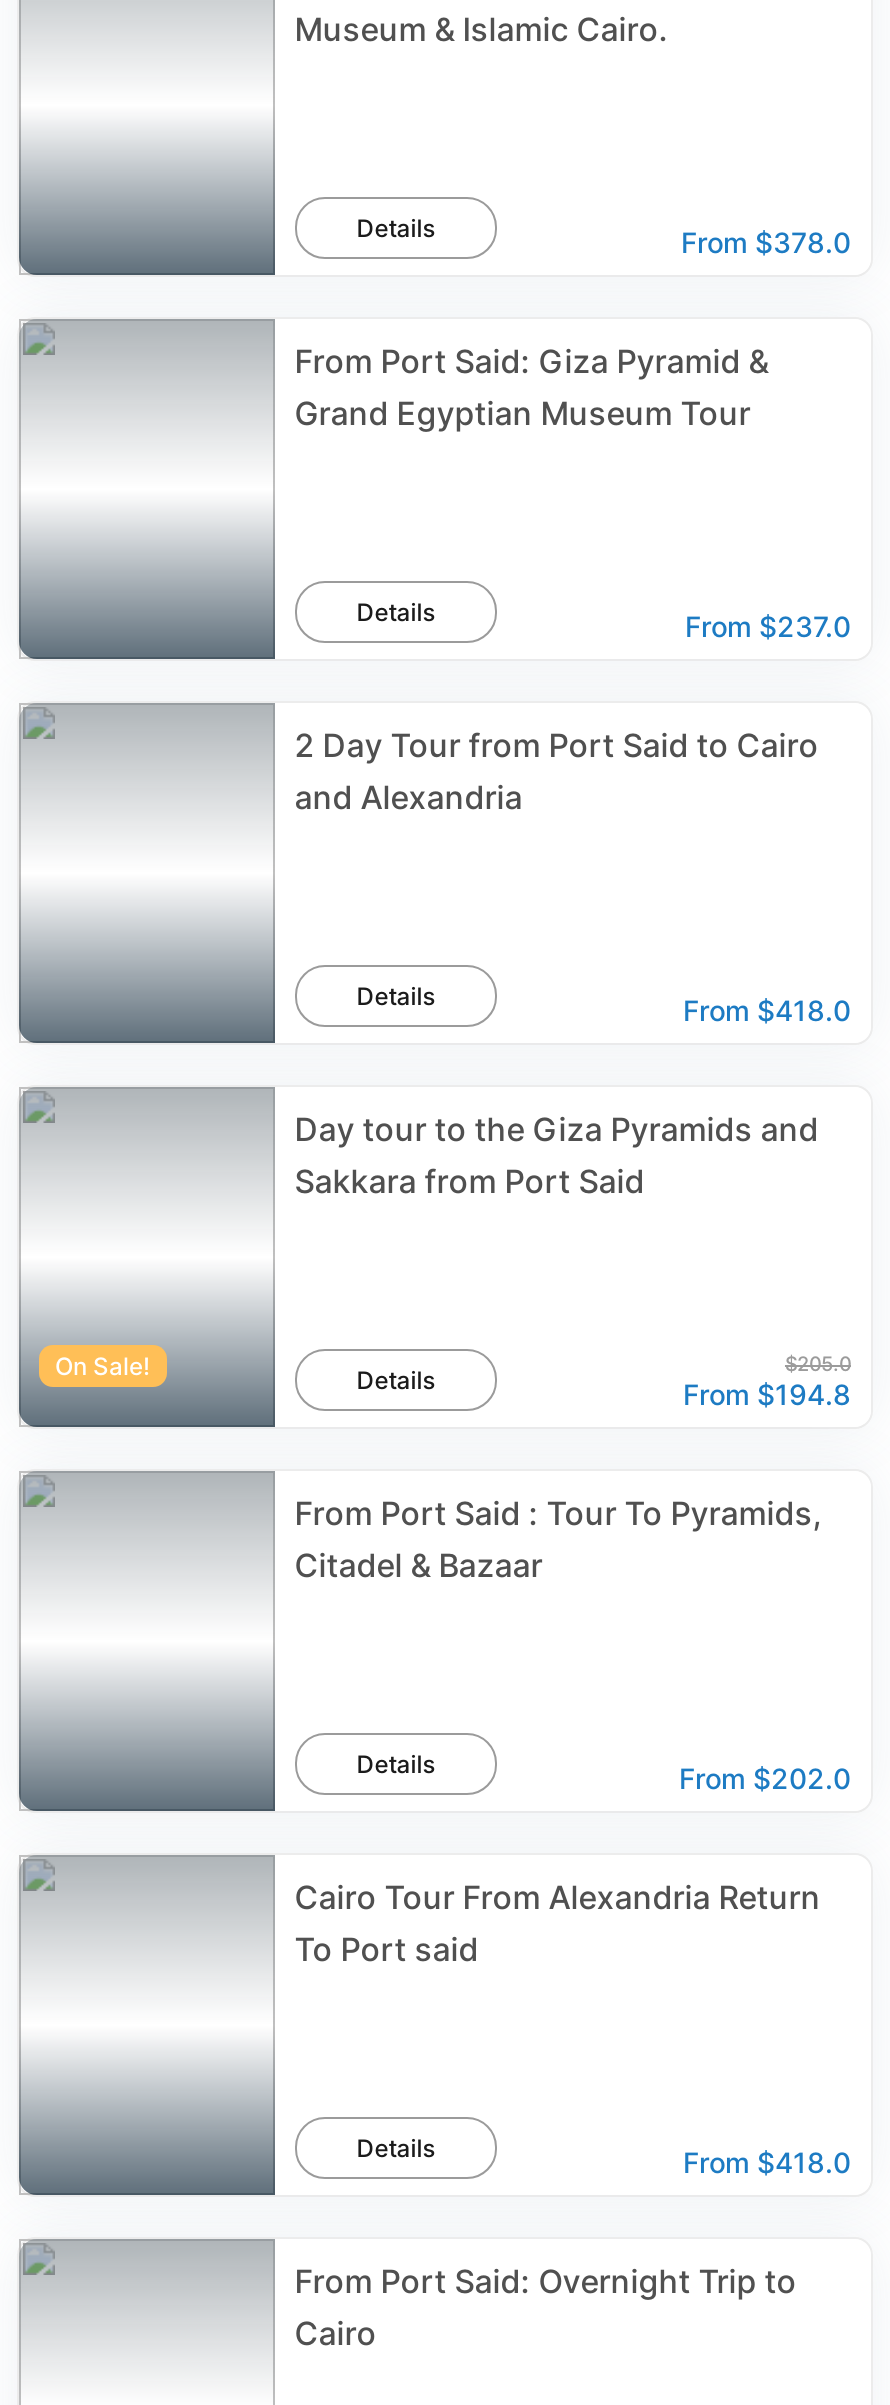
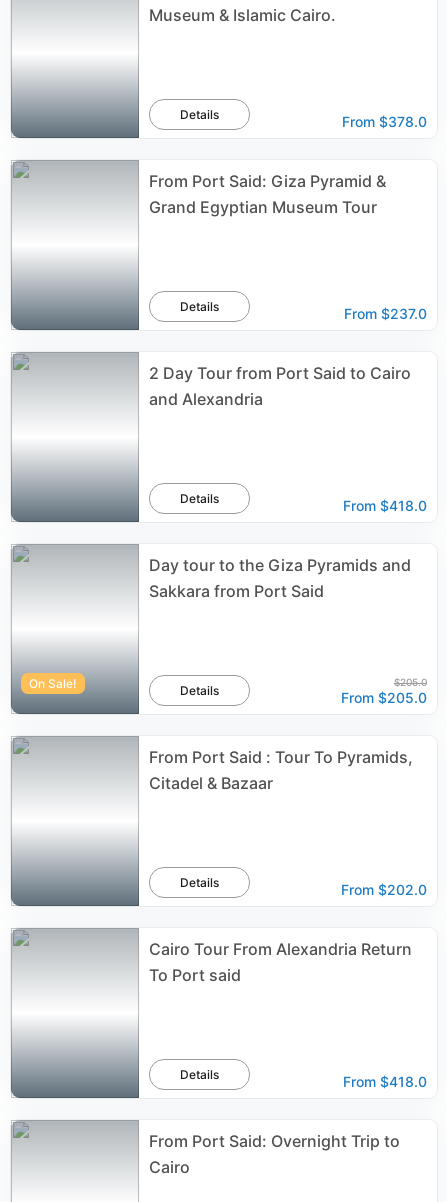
- From $194.8
+ From $205.0
